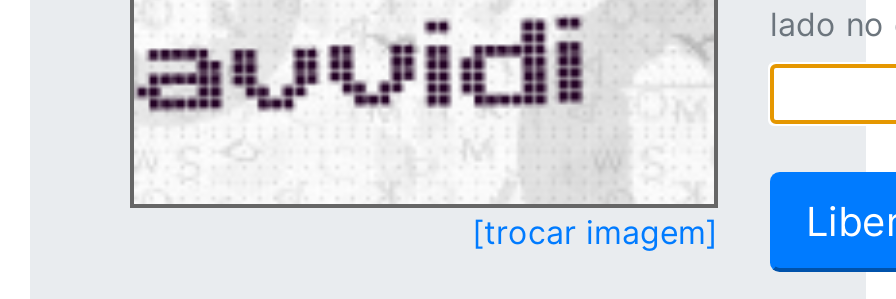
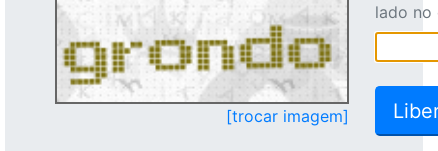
- [image]
+ [image]
